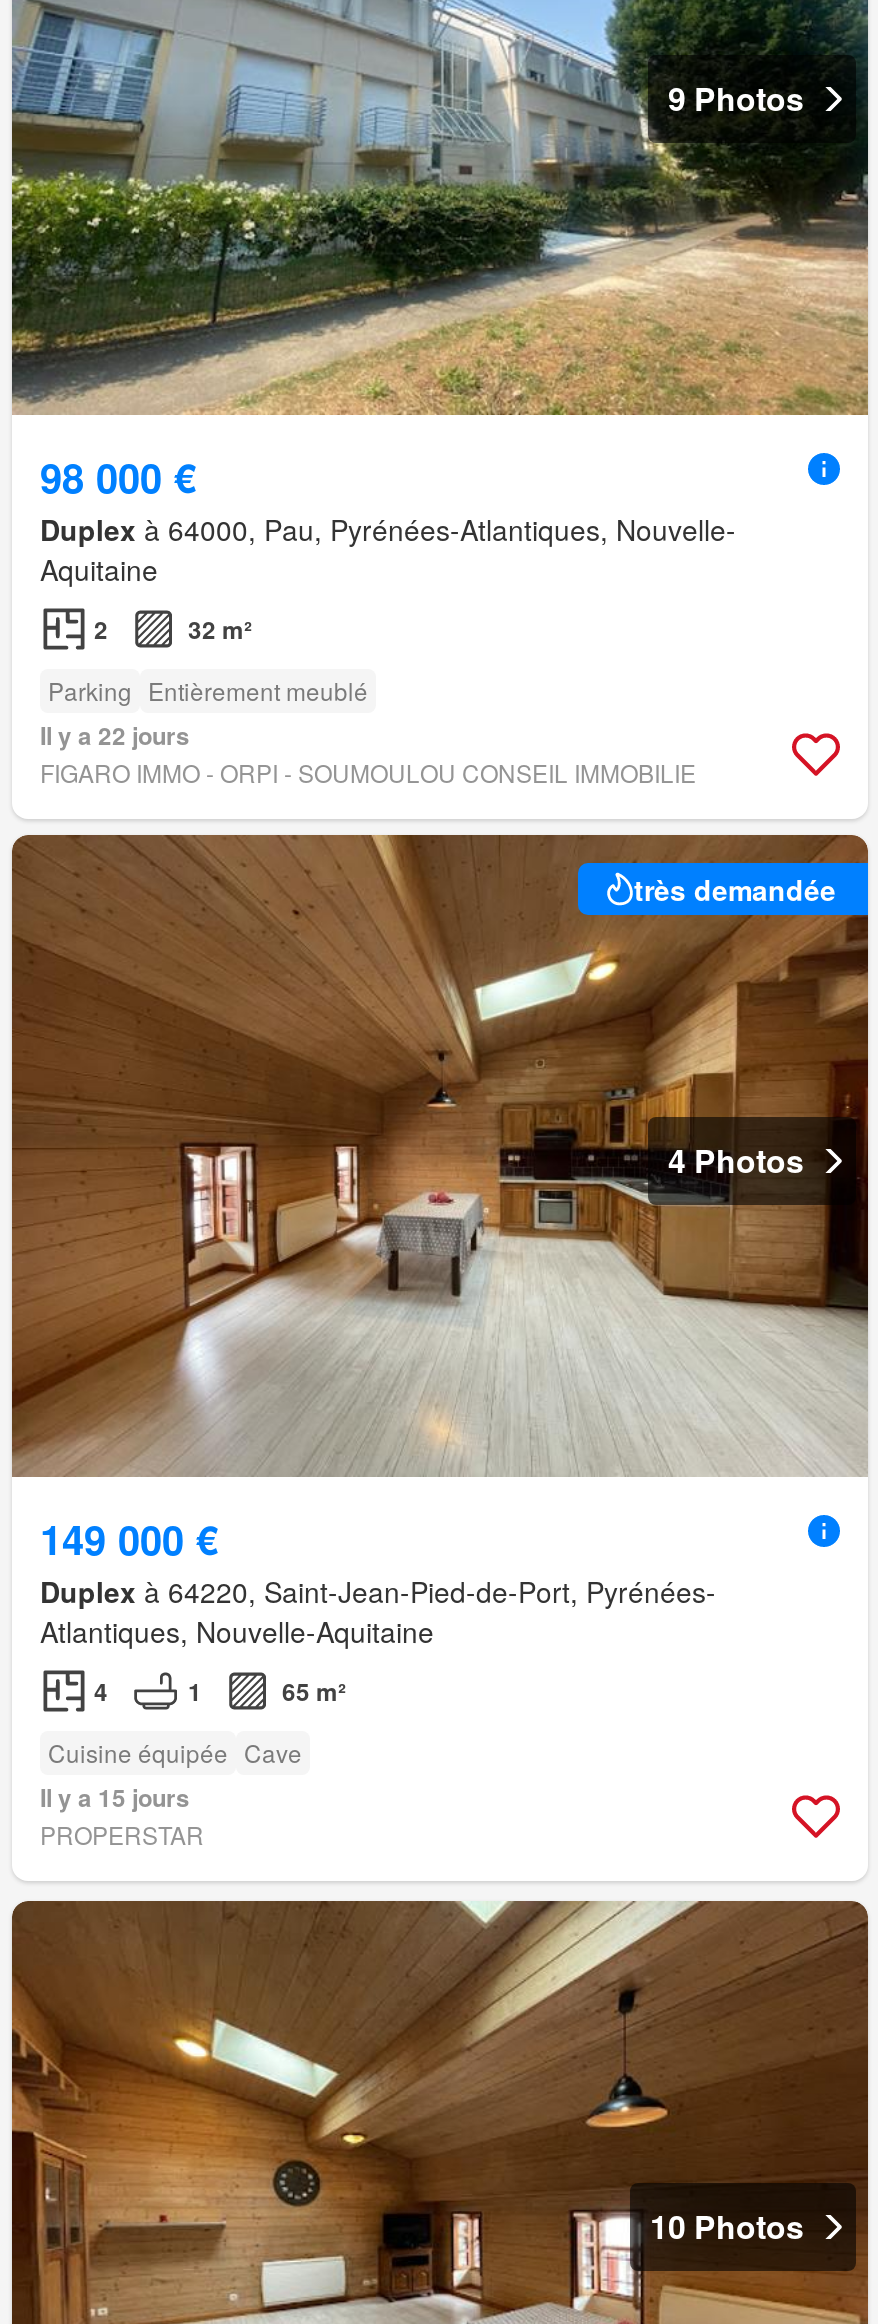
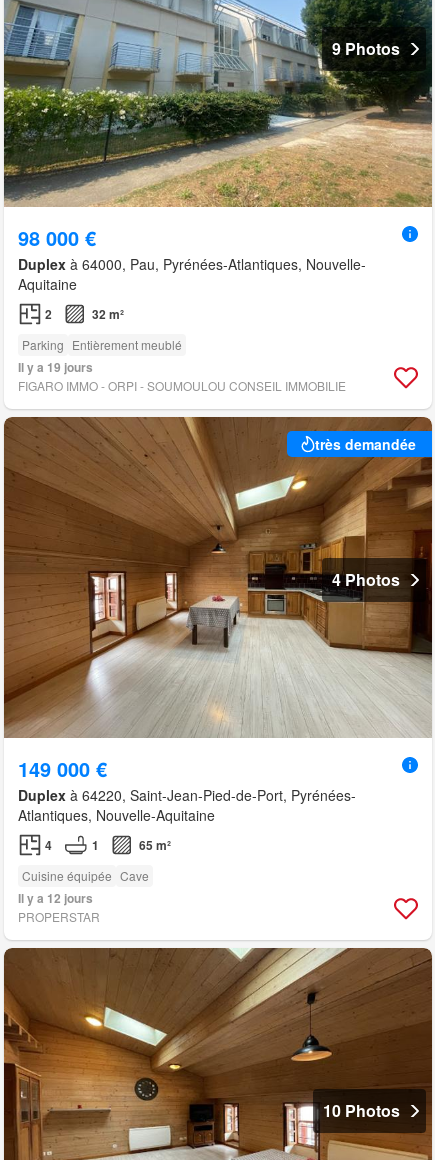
- Il y a 22 jours
+ Il y a 19 jours

- Il y a 15 jours
+ Il y a 12 jours
